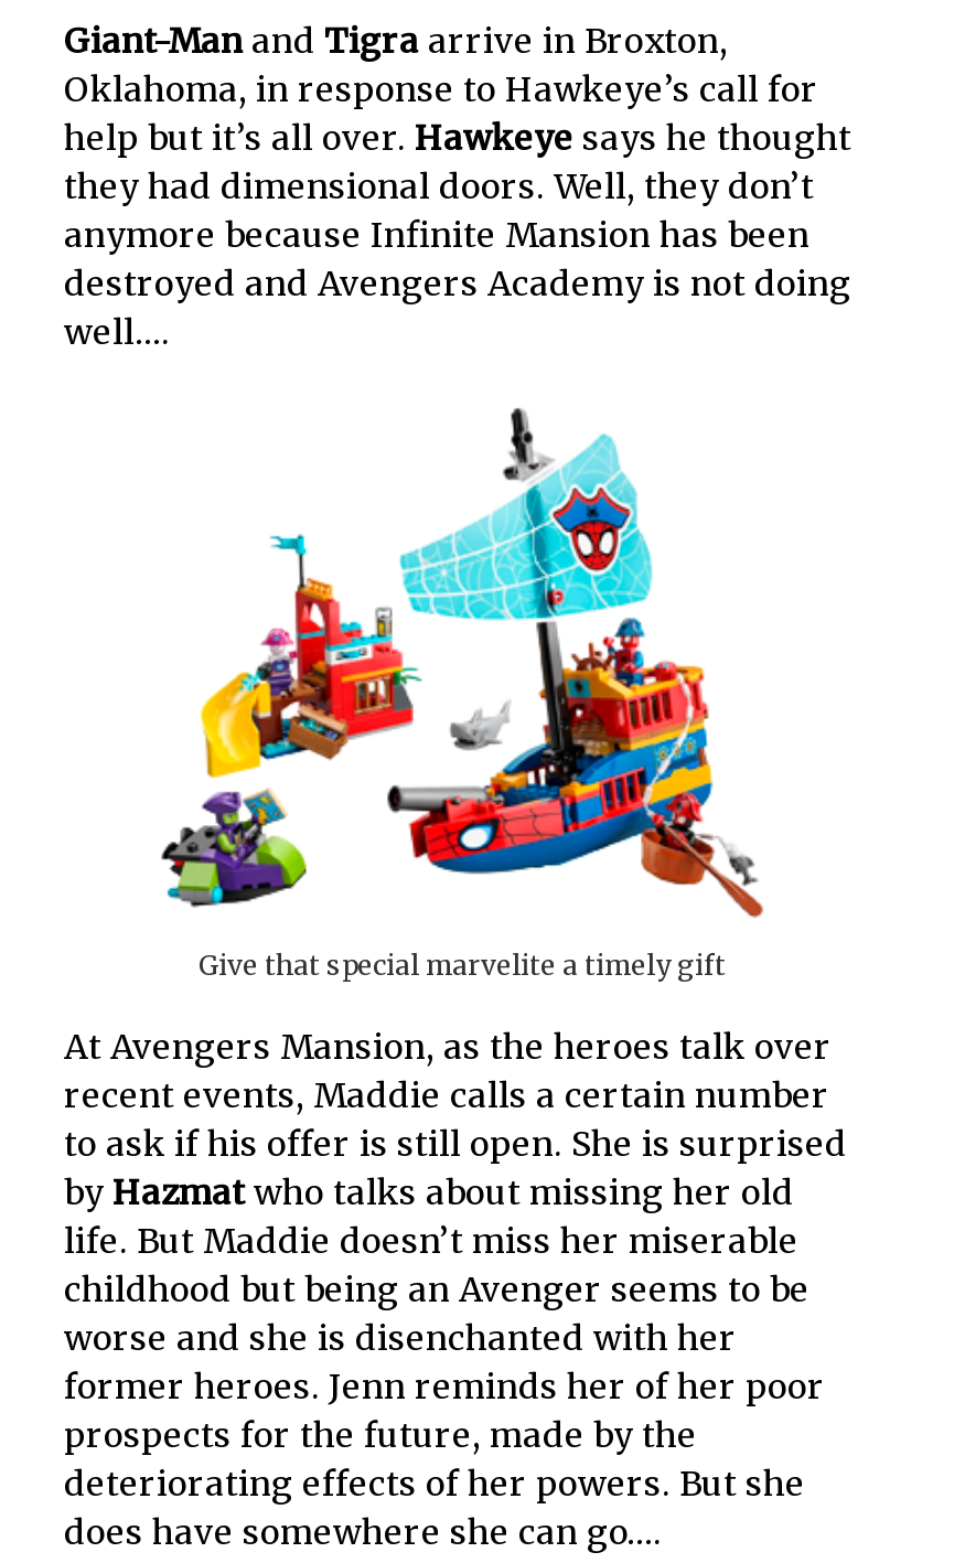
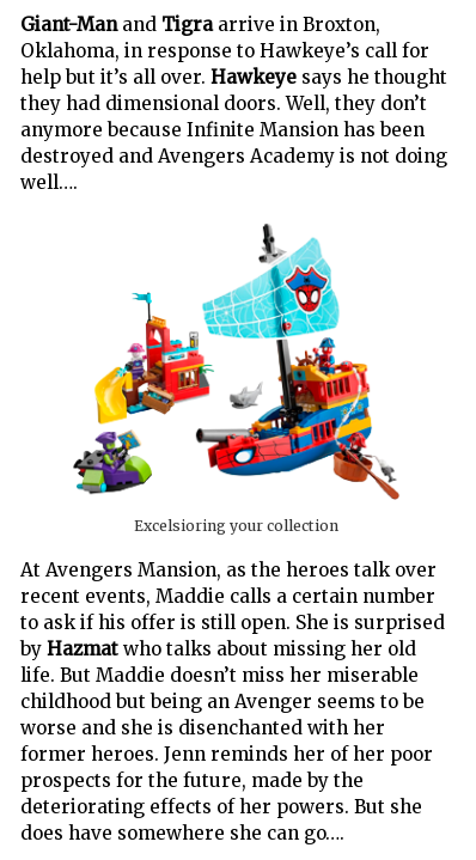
- Give that special marvelite a timely gift
+ Excelsioring your collection
